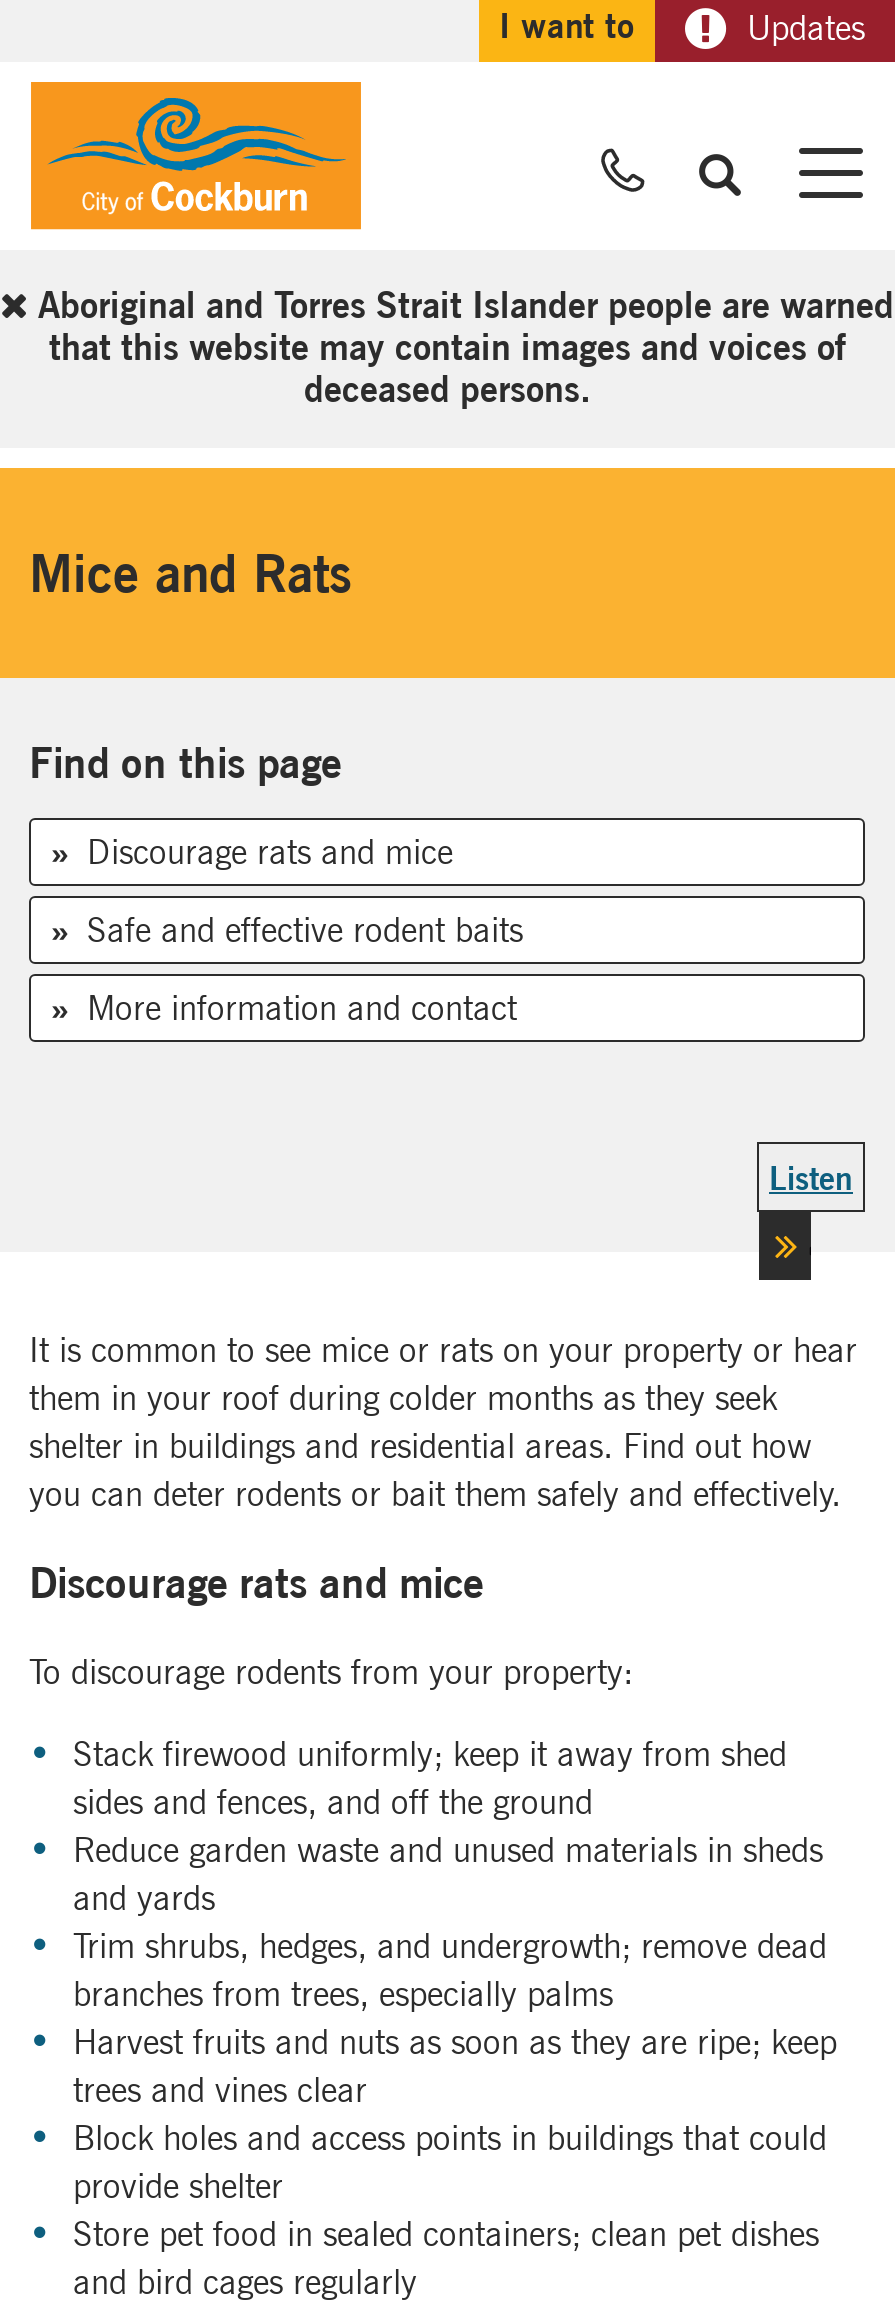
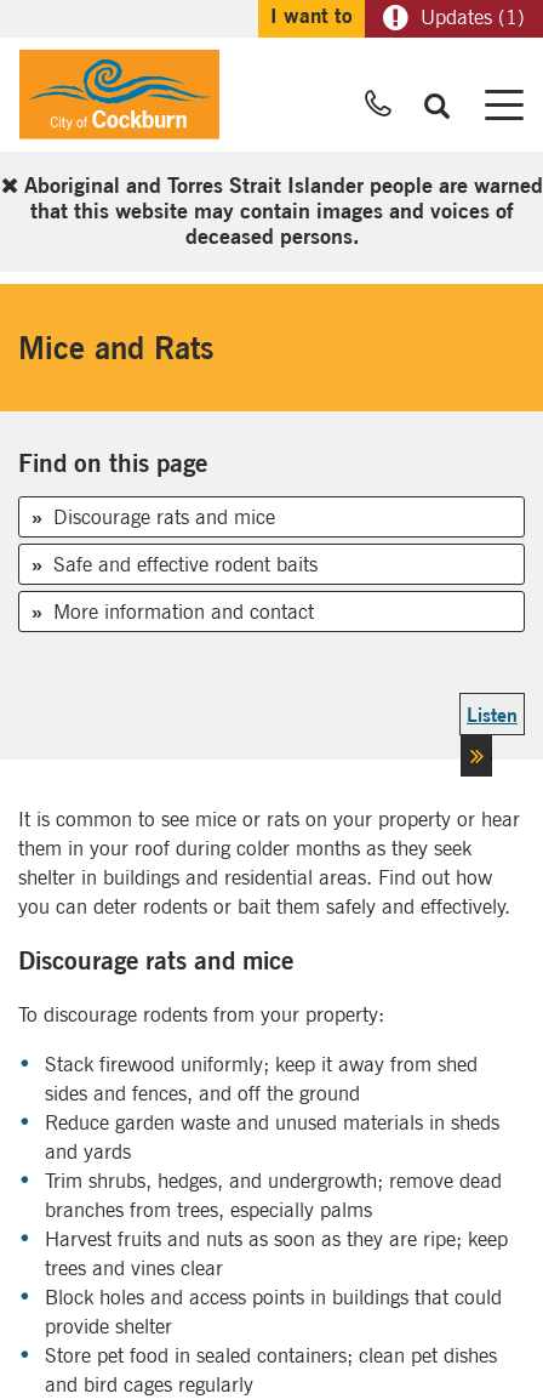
- Updates
+ Updates (1)
